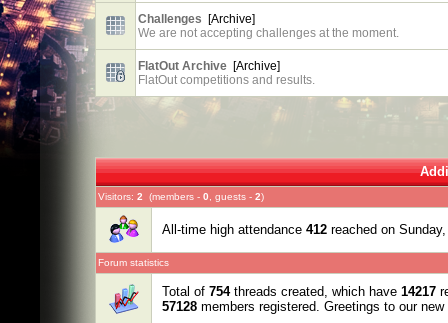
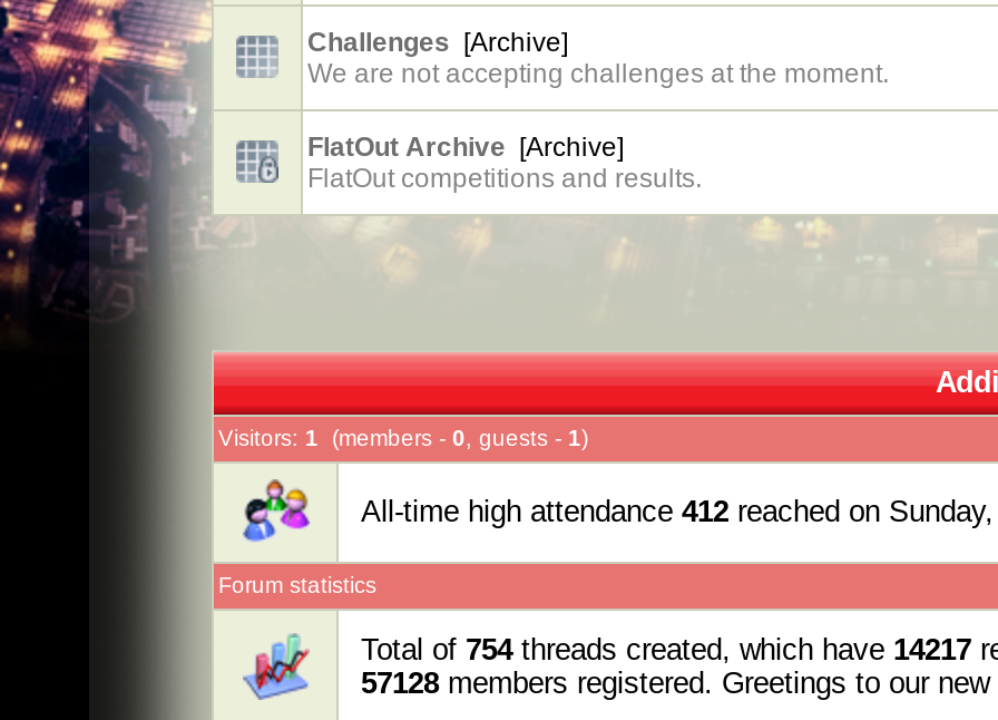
- Visitors: 2 (members - 0, guests - 2)
+ Visitors: 1 (members - 0, guests - 1)
